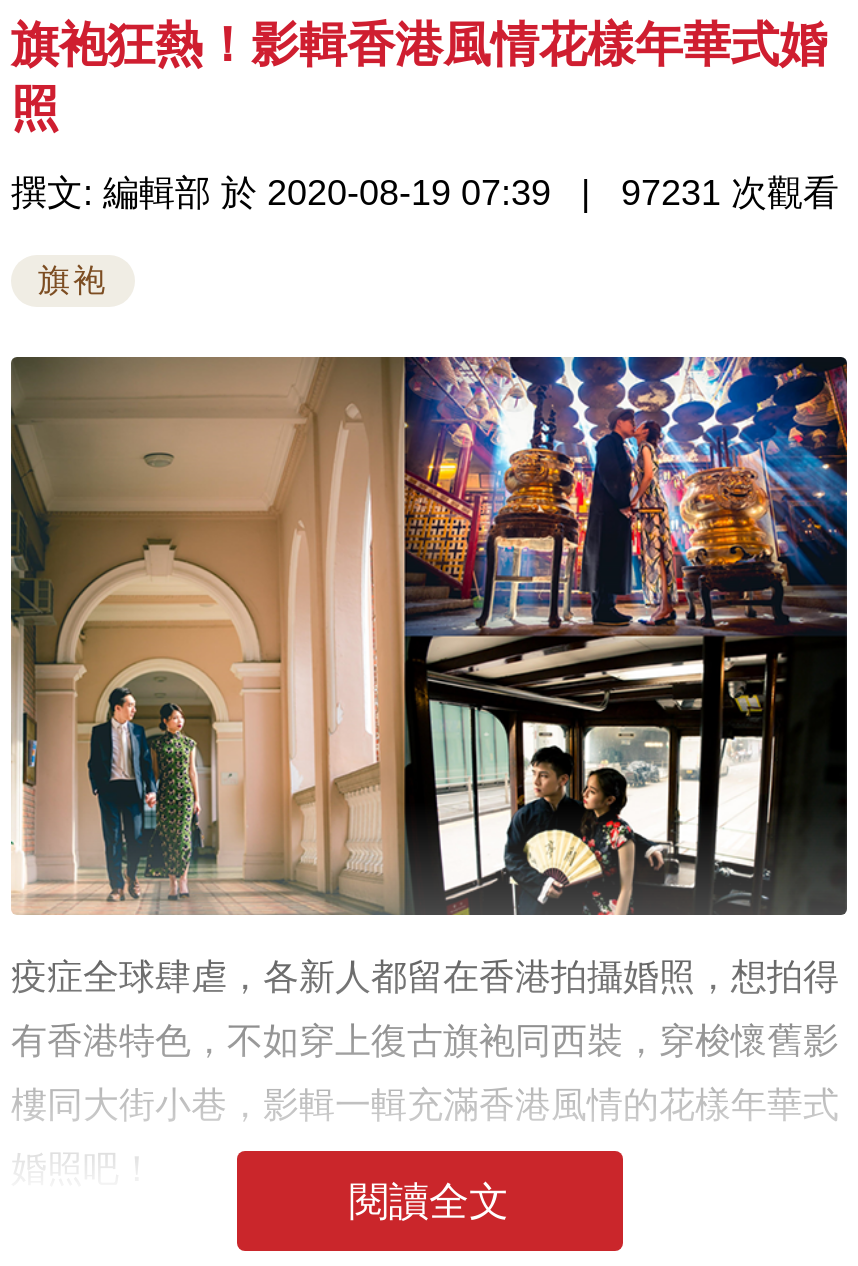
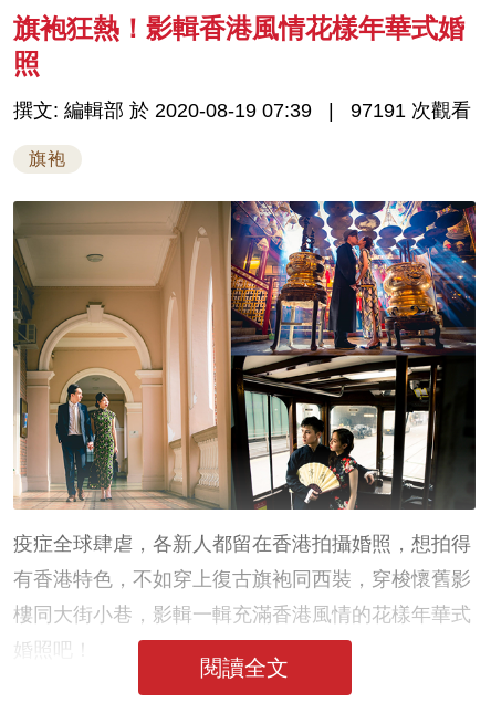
- 撰文: 編輯部 於 2020-08-19 07:39 97231 次觀看
+ 撰文: 編輯部 於 2020-08-19 07:39 97191 次觀看
